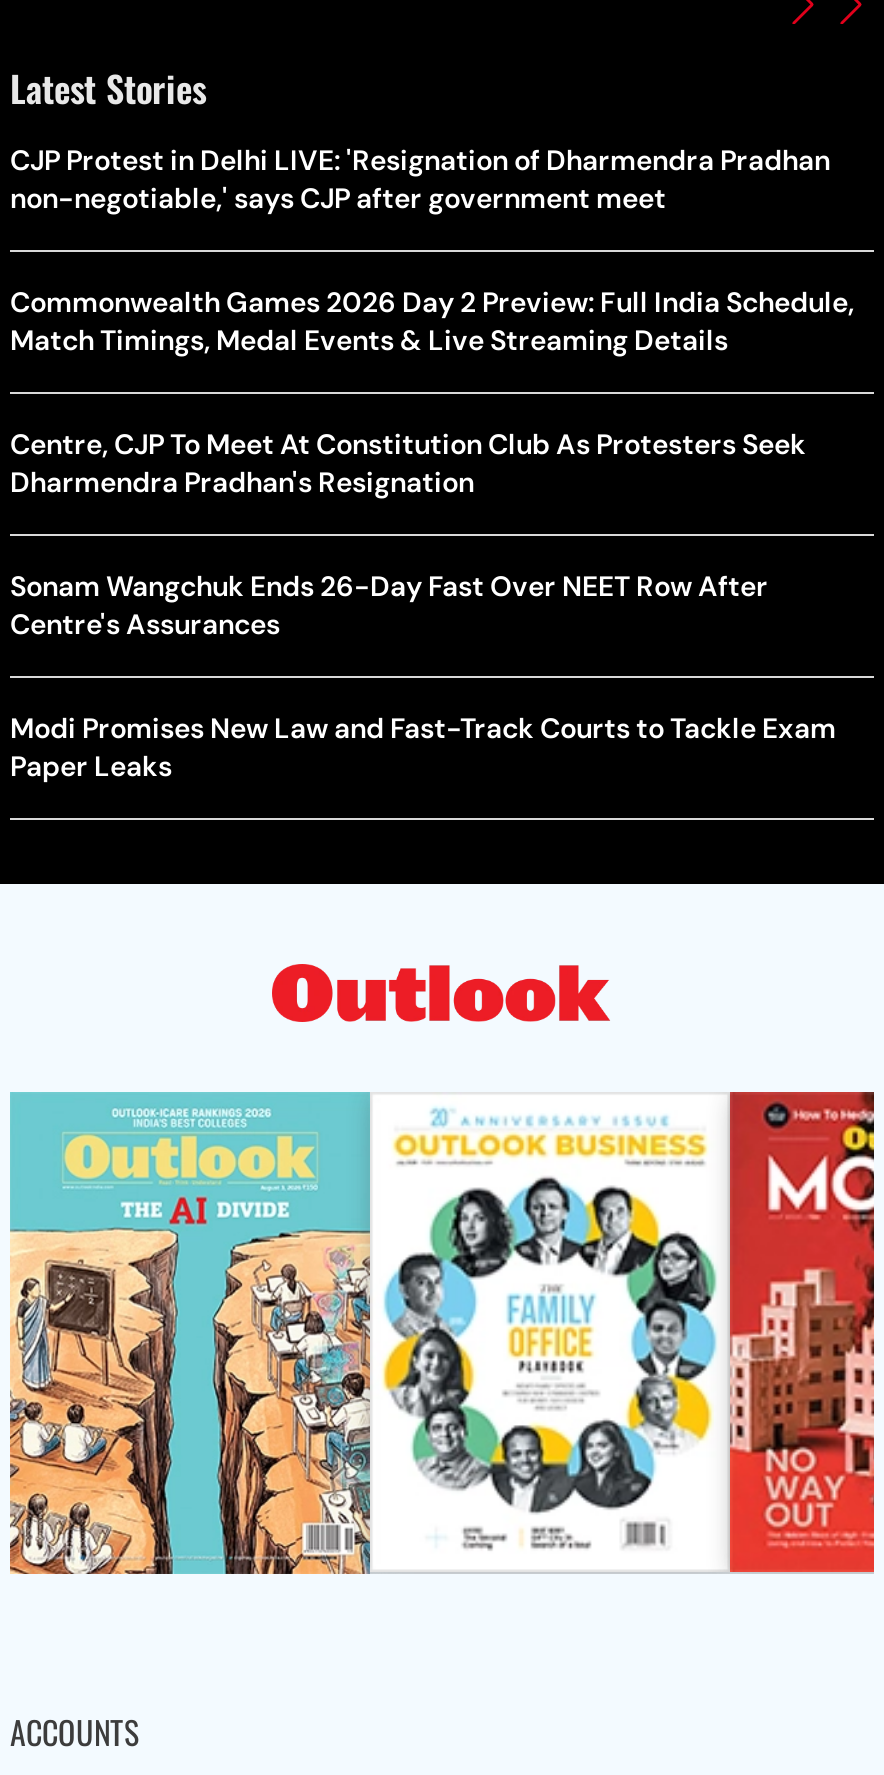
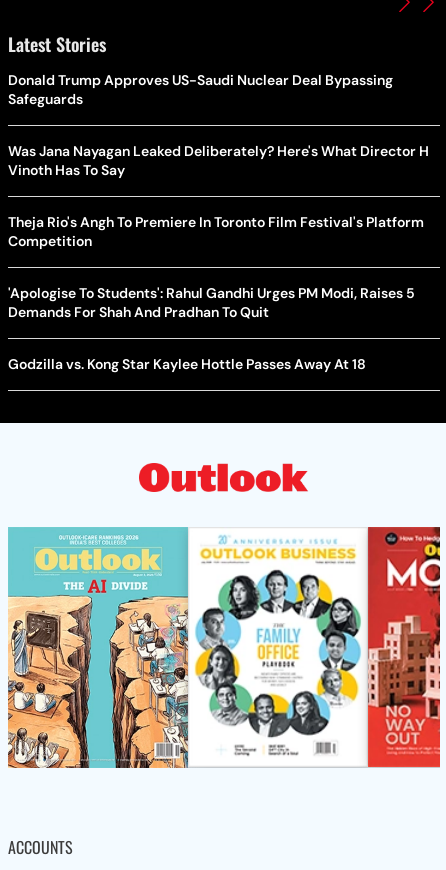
- CJP Protest in Delhi LIVE: 'Resignation of Dharmendra Pradhan
- non-negotiable,' says CJP after government meet
+ Donald Trump Approves US-Saudi Nuclear Deal Bypassing
+ Safeguards

- Commonwealth Games 2026 Day 2 Preview: Full India Schedule,
- Match Timings, Medal Events & Live Streaming Details
+ Was Jana Nayagan Leaked Deliberately? Here's What Director H
+ Vinoth Has To Say

- Centre, CJP To Meet At Constitution Club As Protesters Seek
- Dharmendra Pradhan's Resignation
+ Theja Rio's Angh To Premiere In Toronto Film Festival's Platform
+ Competition

- Sonam Wangchuk Ends 26-Day Fast Over NEET Row After
- Centre's Assurances
+ 'Apologise To Students': Rahul Gandhi Urges PM Modi, Raises 5
+ Demands For Shah And Pradhan To Quit

- Modi Promises New Law and Fast-Track Courts to Tackle Exam
- Paper Leaks
+ Godzilla vs. Kong Star Kaylee Hottle Passes Away At 18
